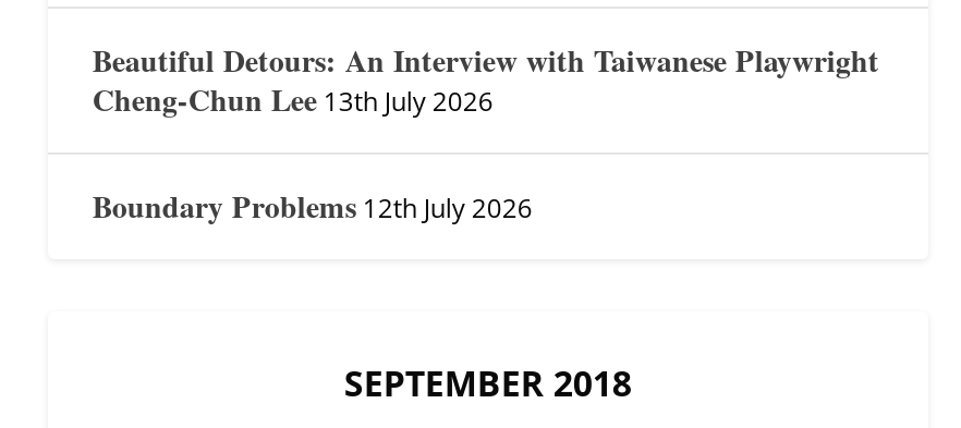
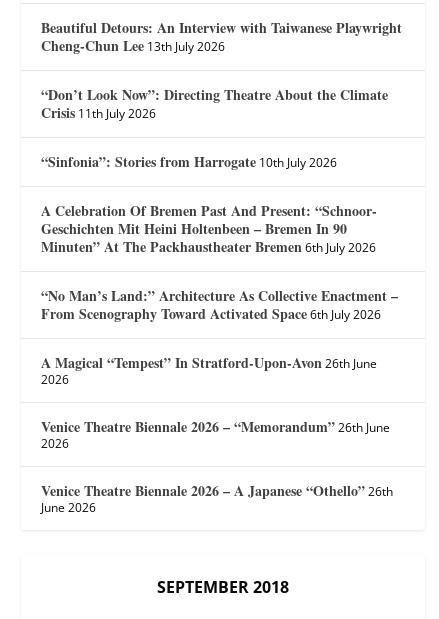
- Boundary Problems 12th July 2026
+ “Don’t Look Now”: Directing Theatre About the Climate
+ Crisis 11th July 2026
+ “Sinfonia”: Stories from Harrogate 10th July 2026
+ A Celebration Of Bremen Past And Present: “Schnoor-
+ Geschichten Mit Heini Holtenbeen – Bremen In 90
+ Minuten” At The Packhaustheater Bremen 6th July 2026
+ “No Man’s Land:” Architecture As Collective Enactment –
+ From Scenography Toward Activated Space 6th July 2026
+ A Magical “Tempest” In Stratford-Upon-Avon 26th June
+ 2026
+ Venice Theatre Biennale 2026 – “Memorandum” 26th June
+ 2026
+ Venice Theatre Biennale 2026 – A Japanese “Othello” 26th
+ June 2026
